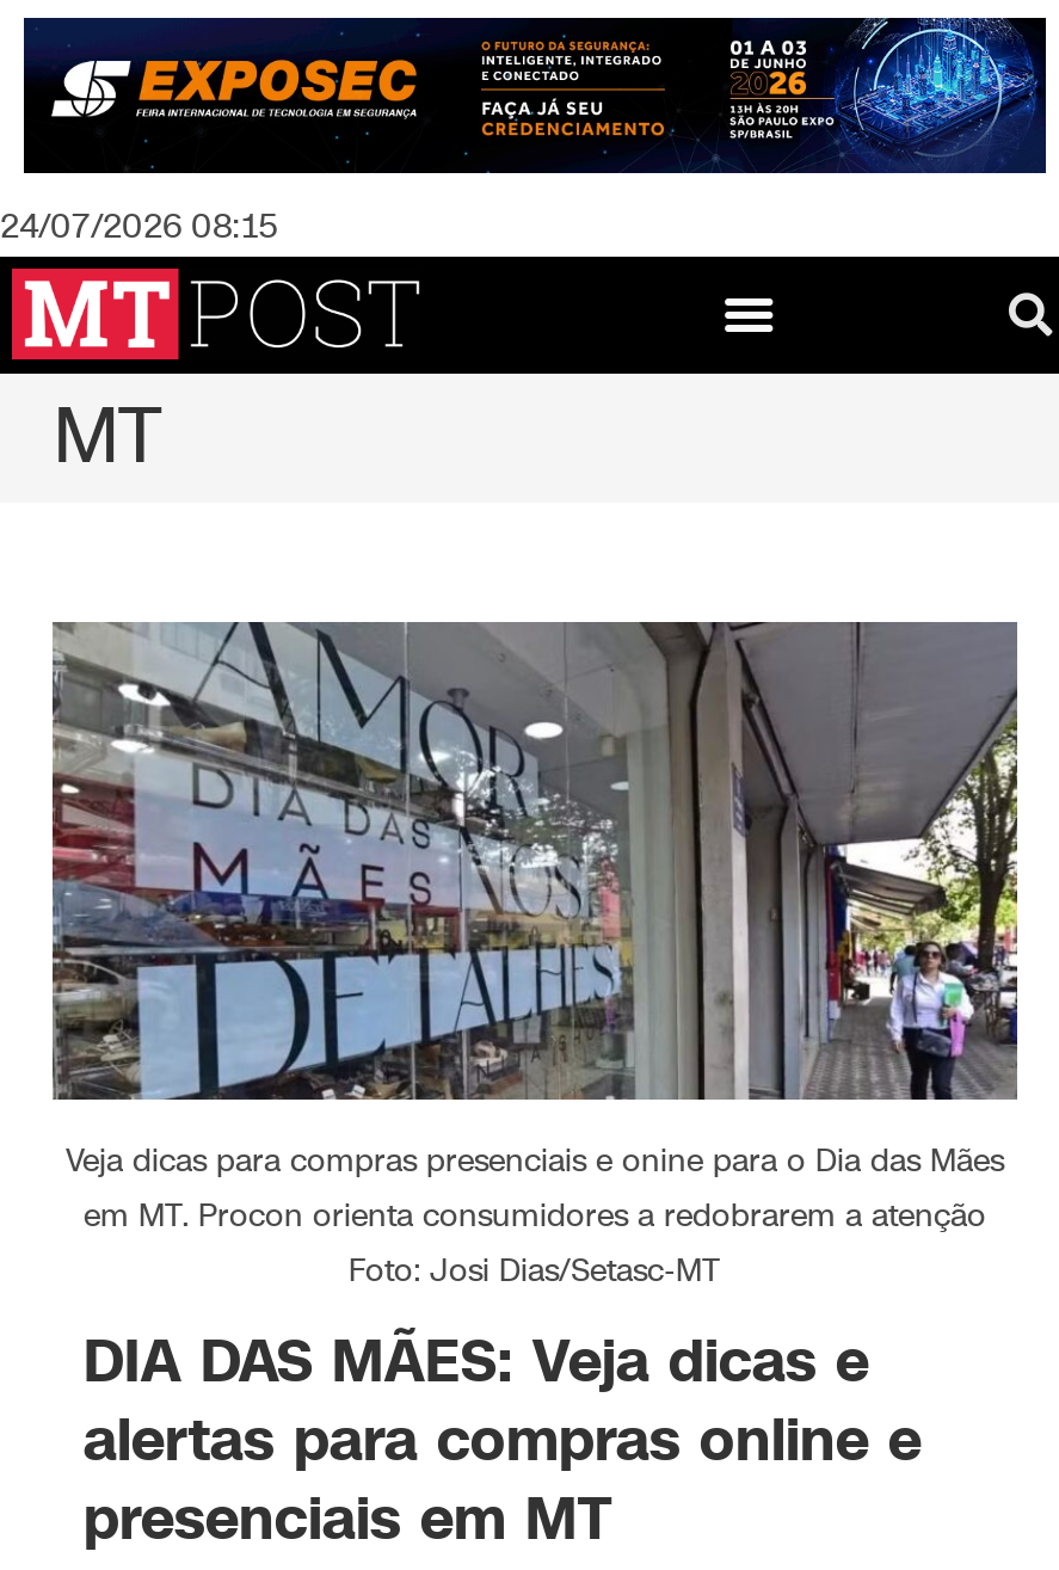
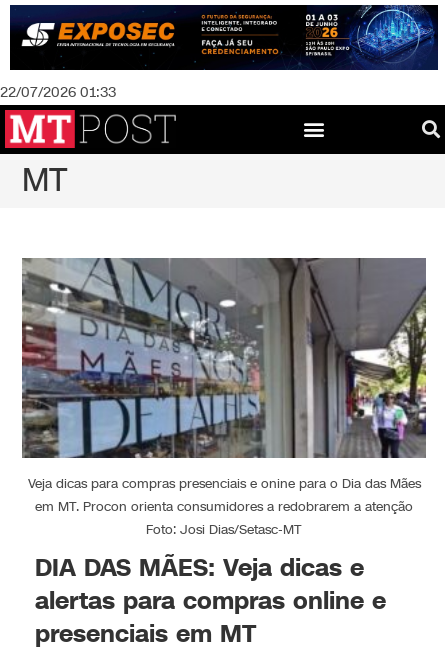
- 24/07/2026 08:15
+ 22/07/2026 01:33
